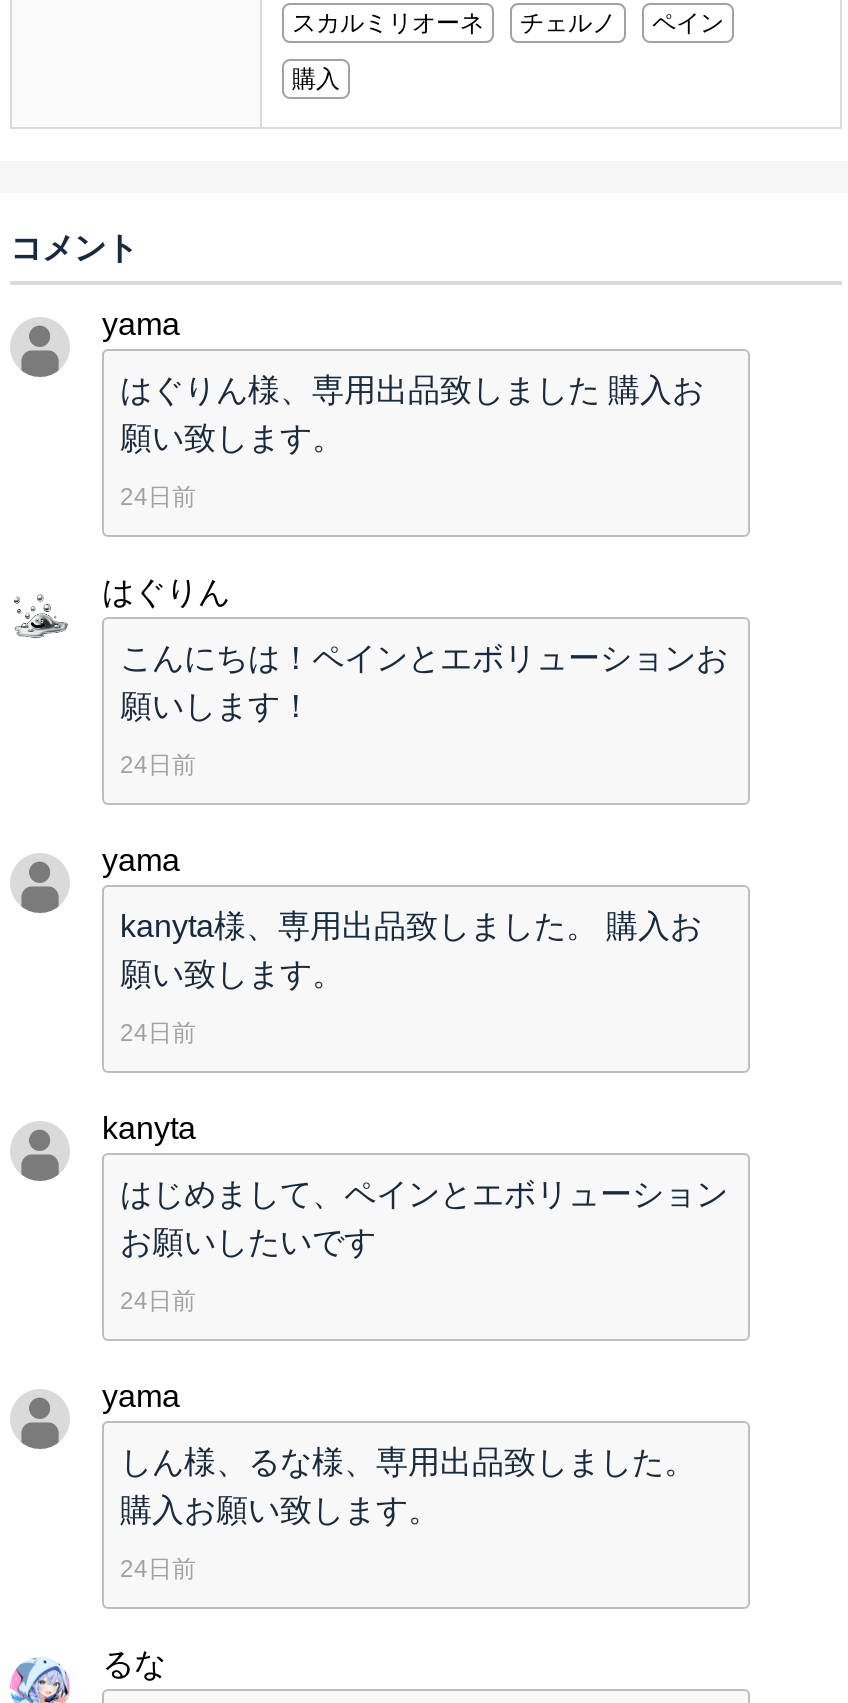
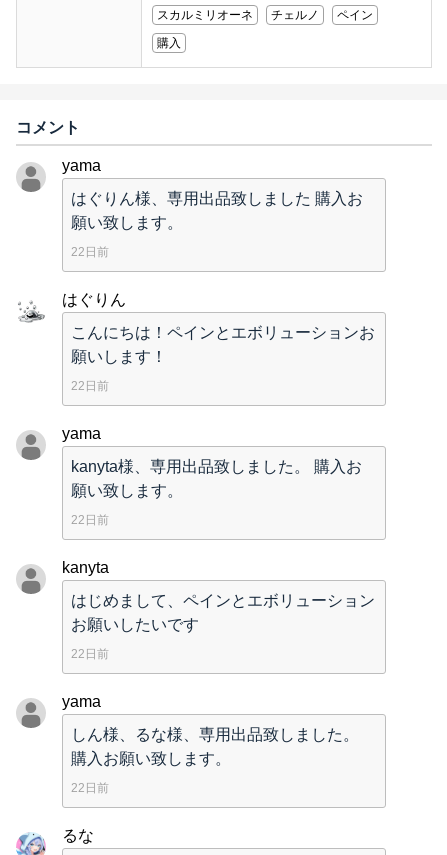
- 24日前
+ 22日前

- 24日前
+ 22日前

- 24日前
+ 22日前

- 24日前
+ 22日前

- 24日前
+ 22日前
